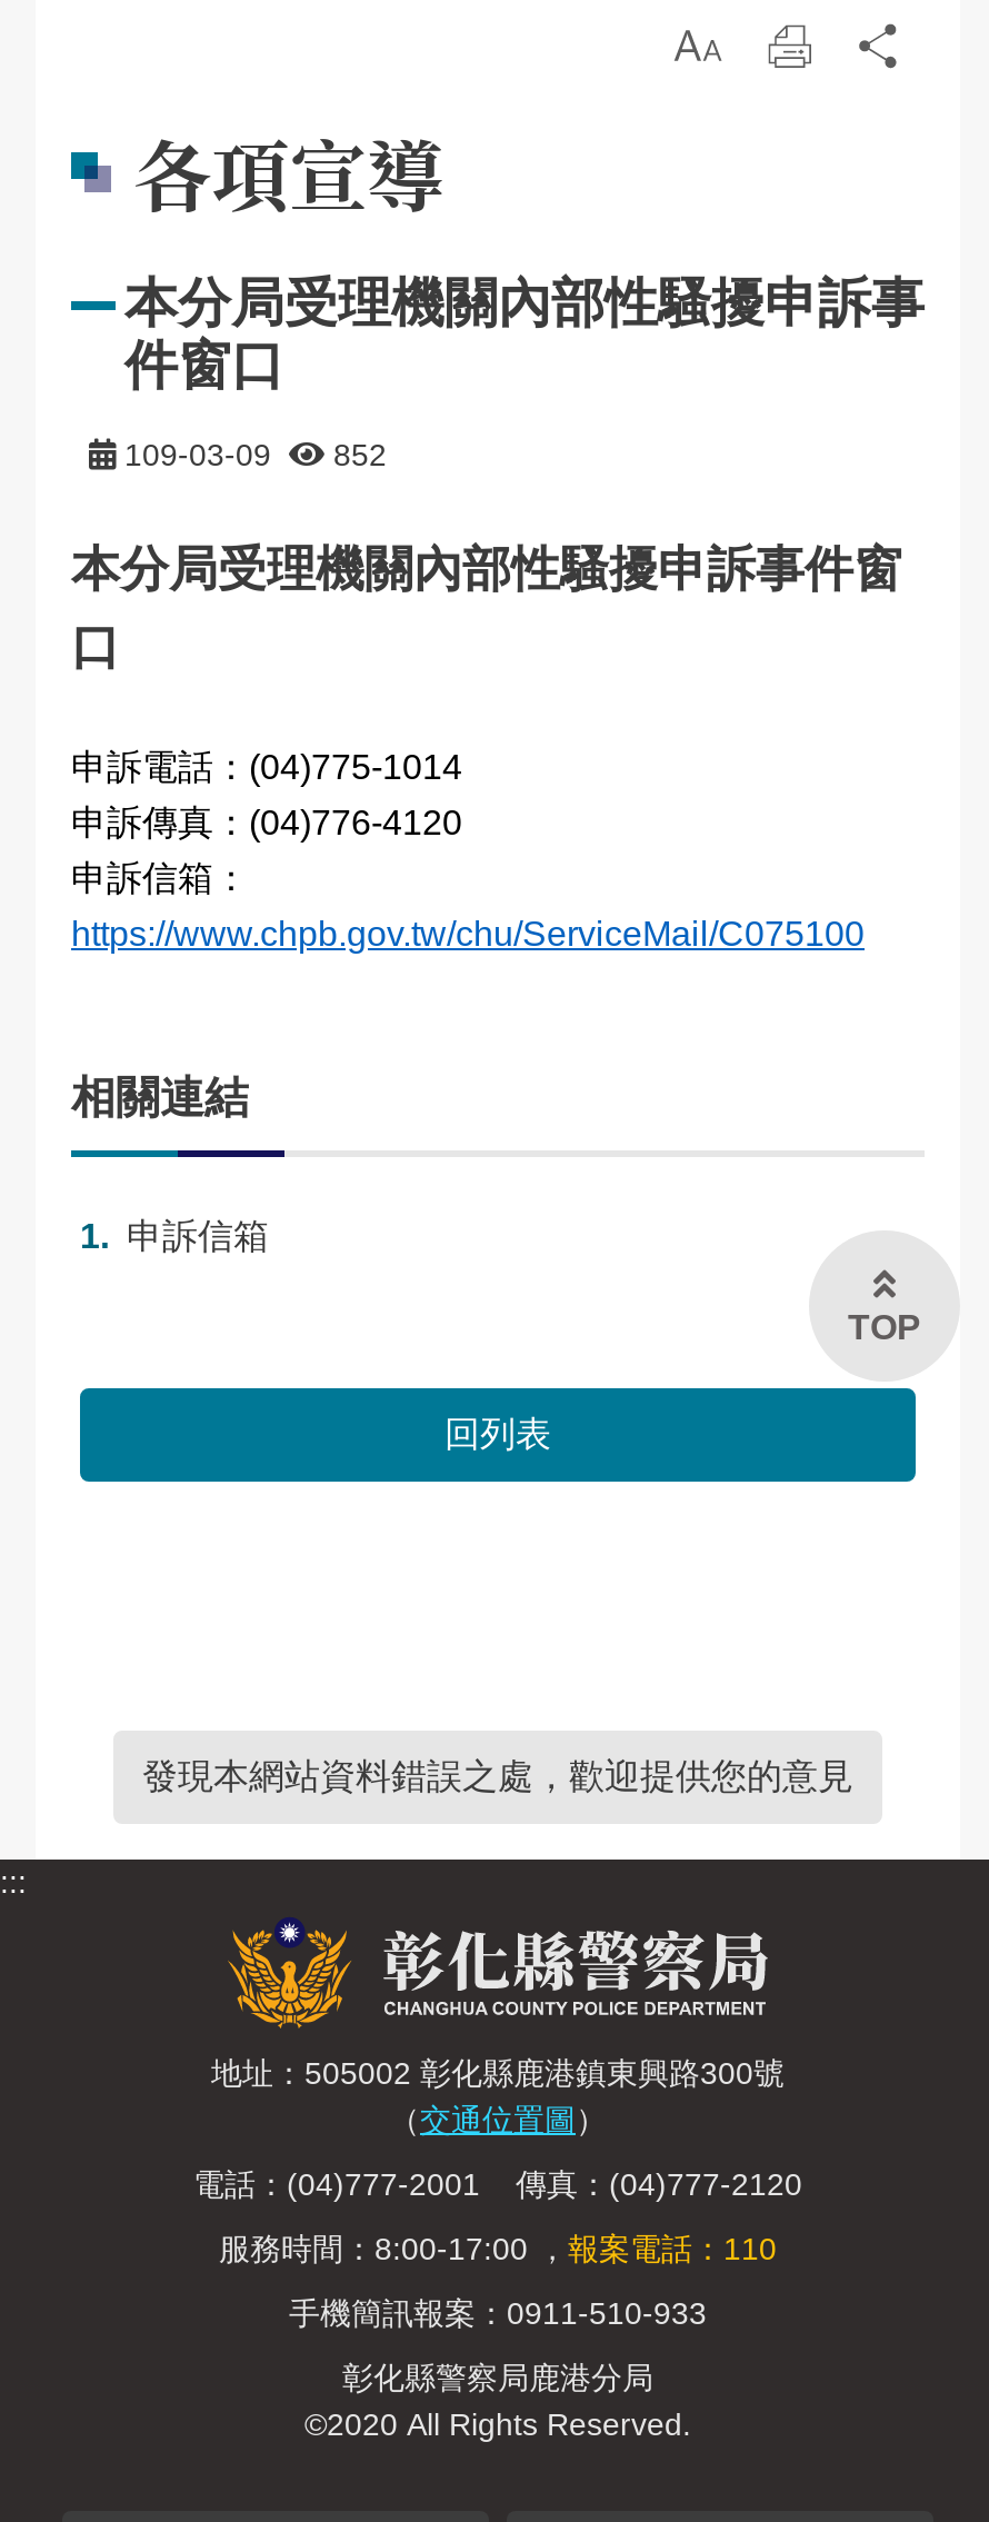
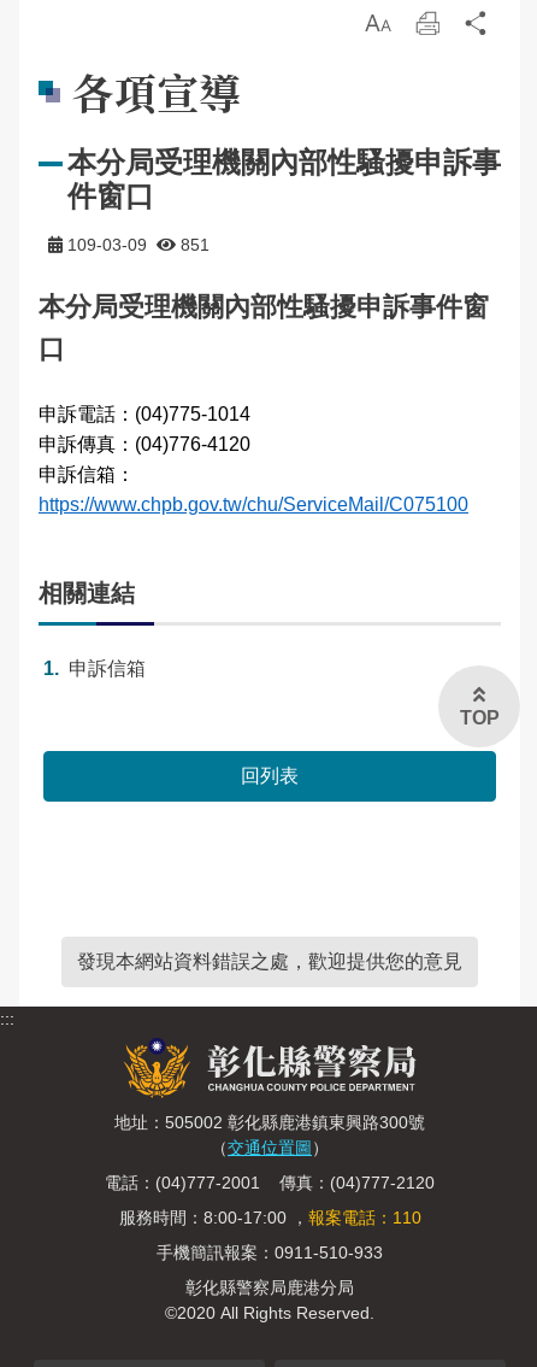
- 109-03-09 852
+ 109-03-09 851
